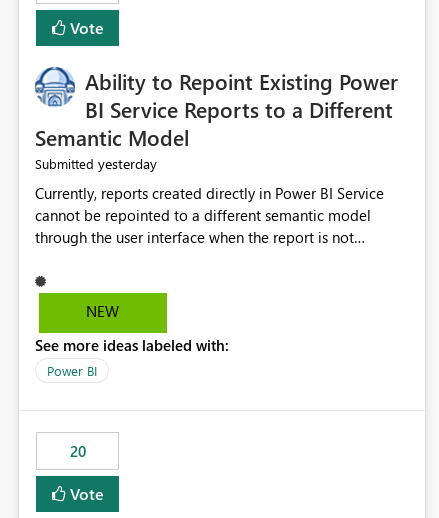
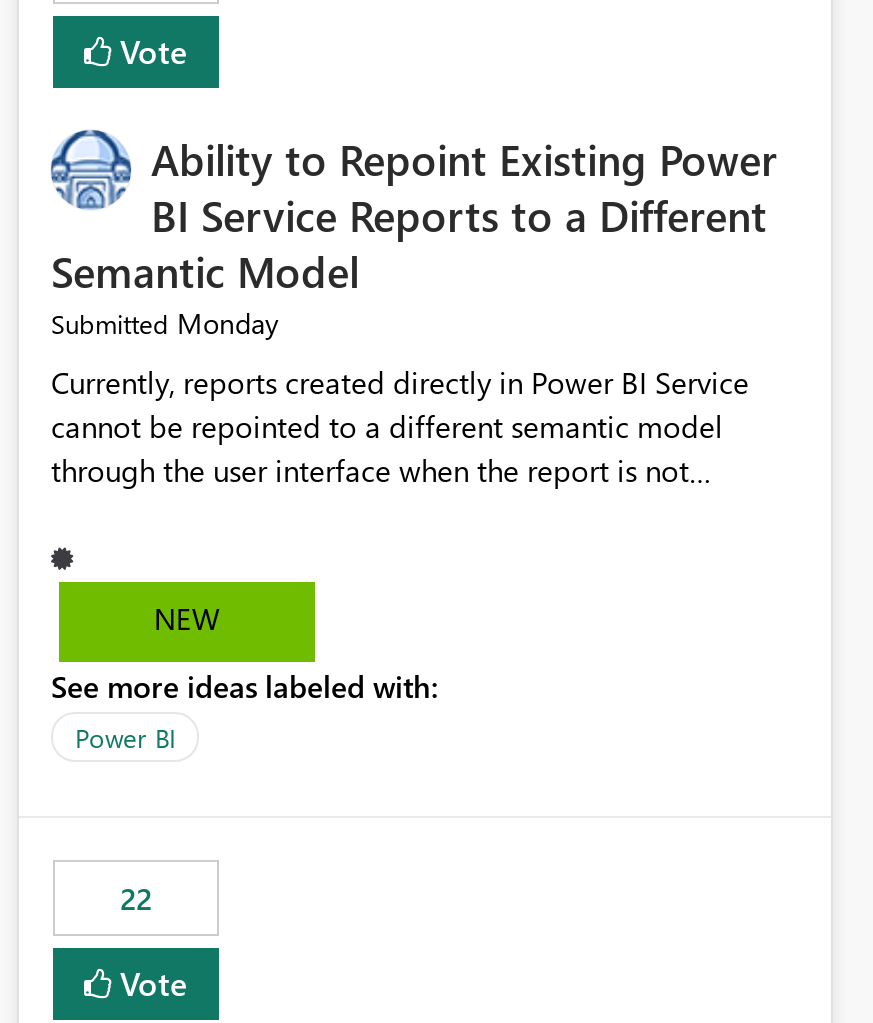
- Submitted yesterday
+ Submitted Monday

- 20
+ 22
